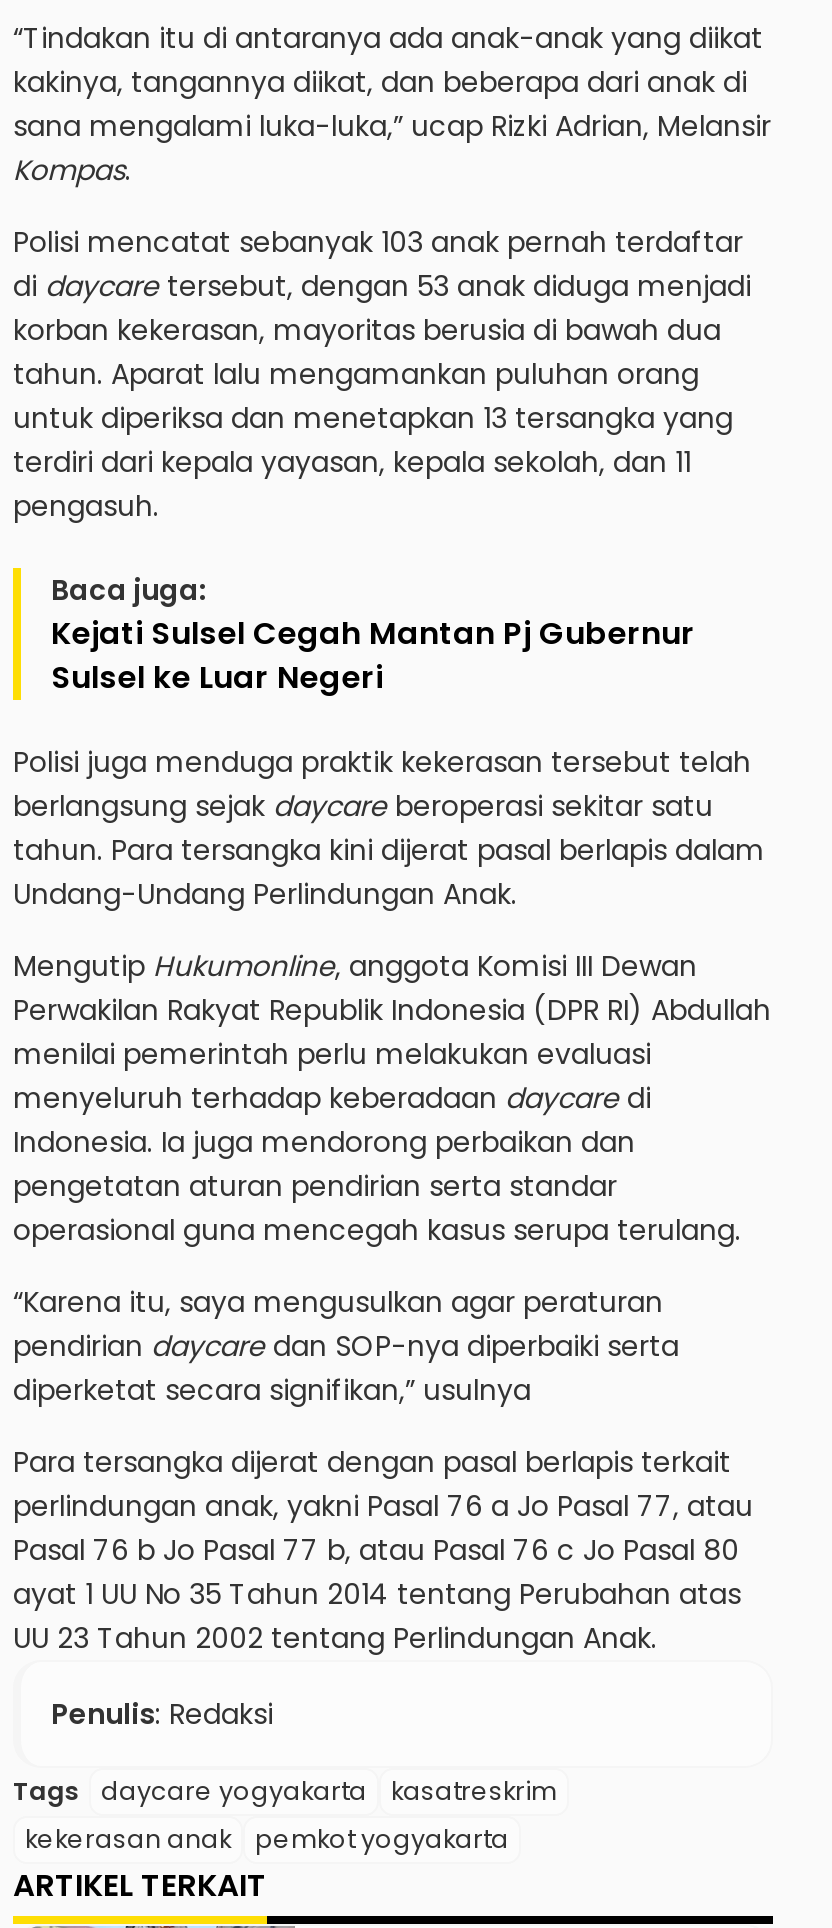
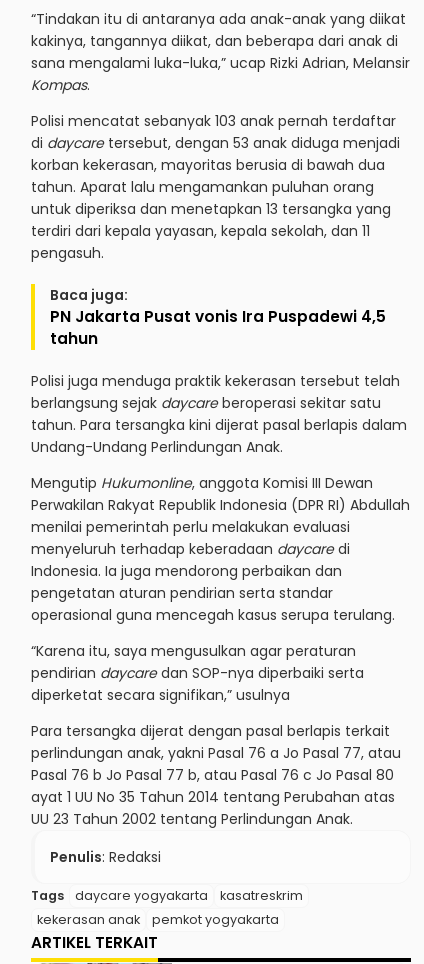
- Kejati Sulsel Cegah Mantan Pj Gubernur
- Sulsel ke Luar Negeri
+ PN Jakarta Pusat vonis Ira Puspadewi 4,5
+ tahun
